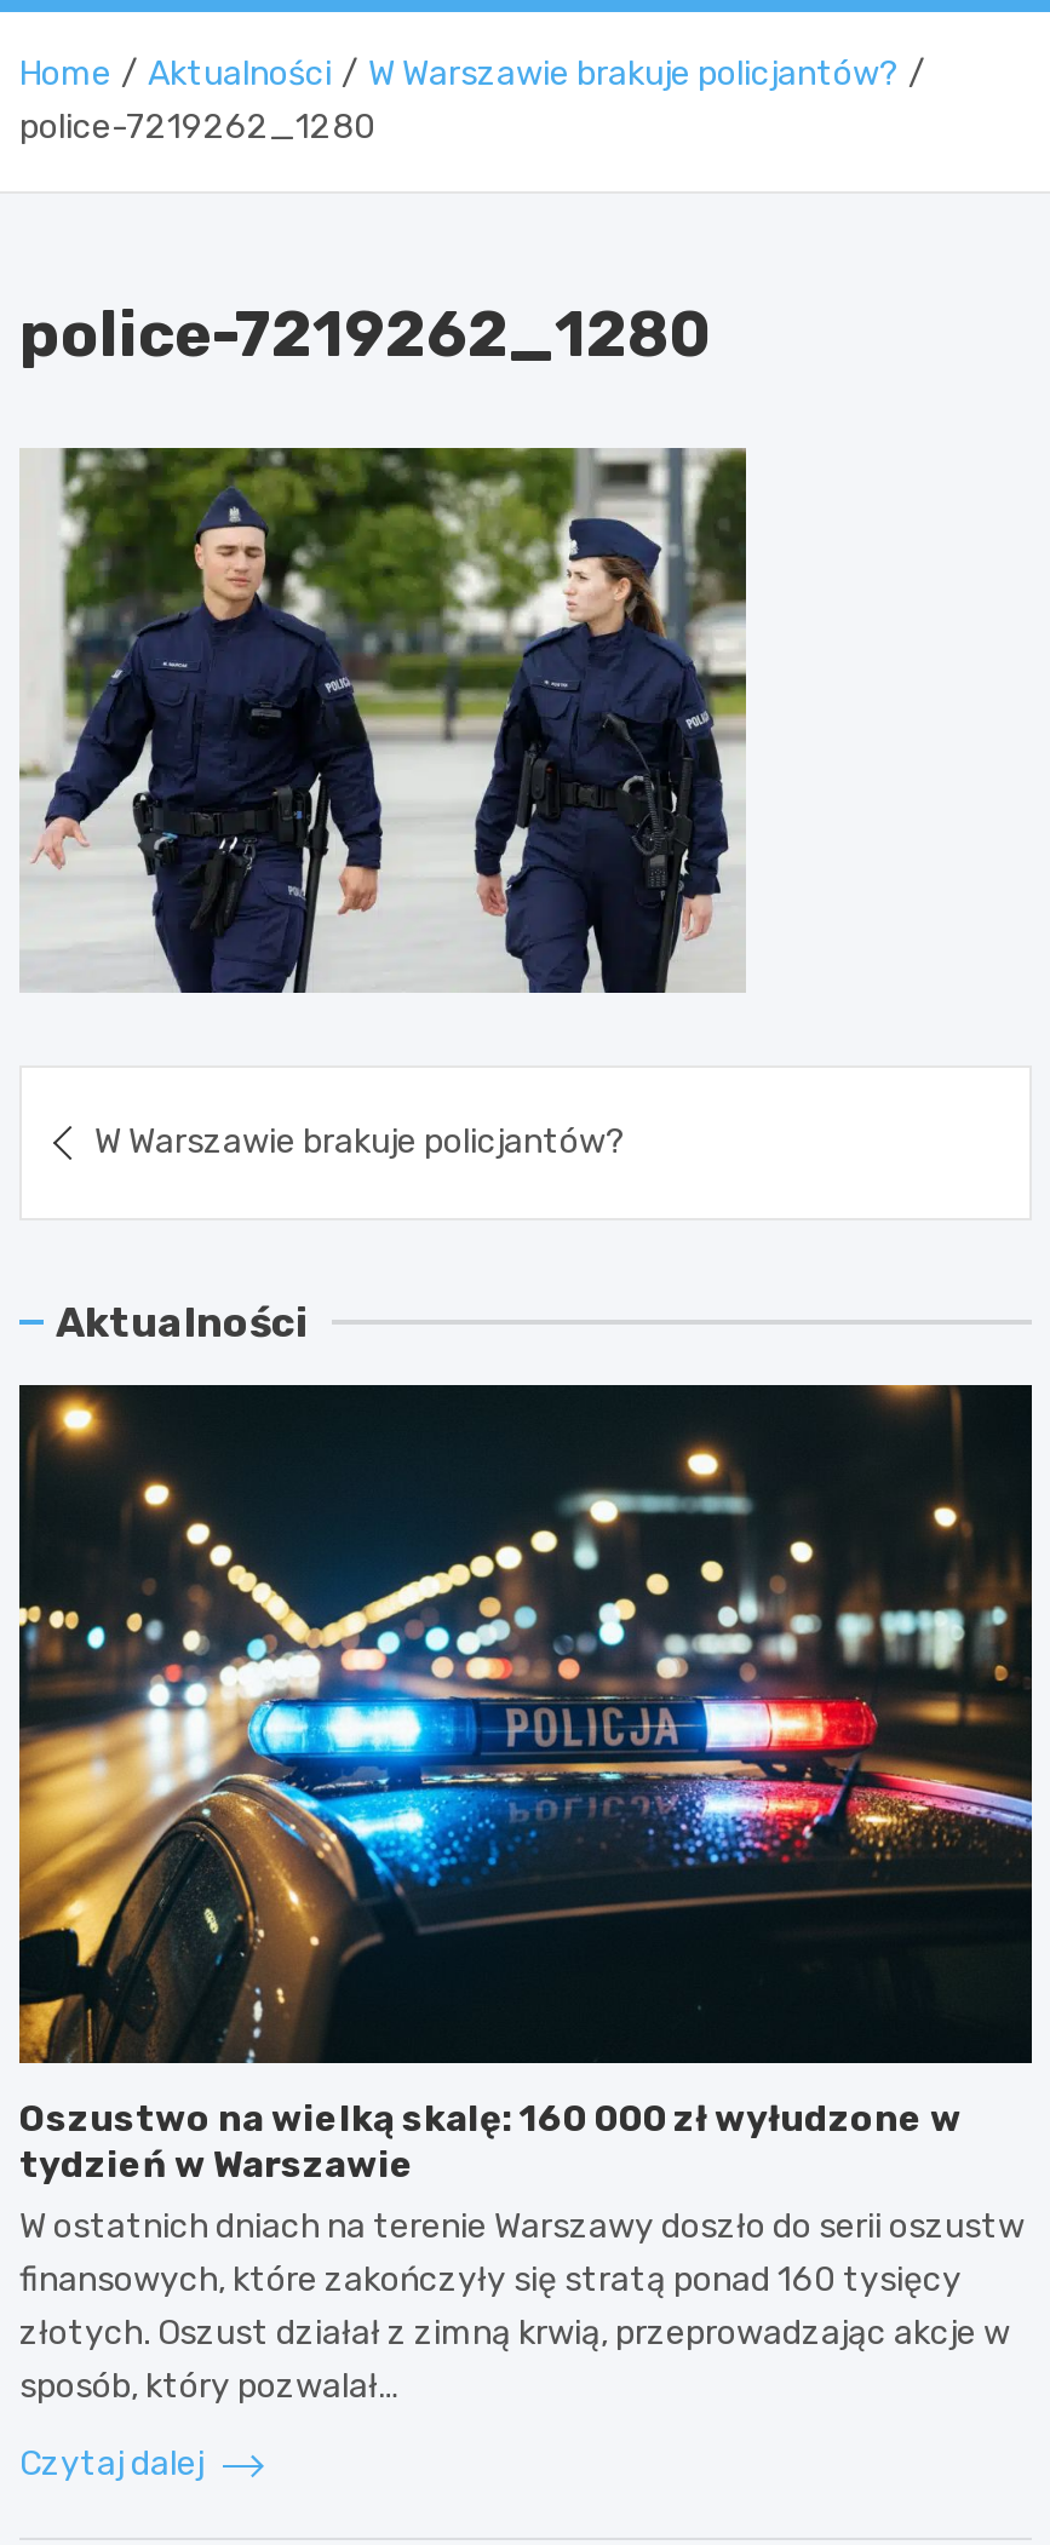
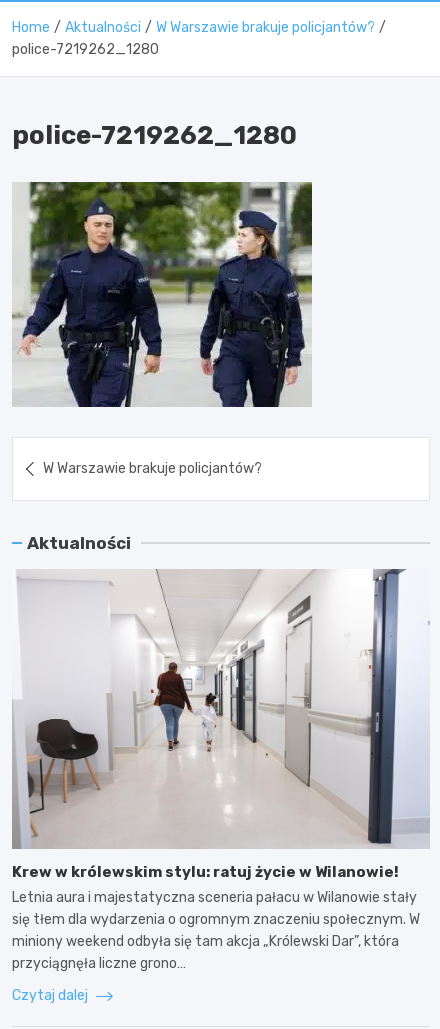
- [image]
- Oszustwo na wielką skalę: 160 000 zł wyłudzone w
- tydzień w Warszawie
- W ostatnich dniach na terenie Warszawy doszło do serii oszustw
- finansowych, które zakończyły się stratą ponad 160 tysięcy
- złotych. Oszust działał z zimną krwią, przeprowadzając akcje w
- sposób, który pozwalał…
+ [image]
+ Krew w królewskim stylu: ratuj życie w Wilanowie!
+ Letnia aura i majestatyczna sceneria pałacu w Wilanowie stały
+ się tłem dla wydarzenia o ogromnym znaczeniu społecznym. W
+ miniony weekend odbyła się tam akcja „Królewski Dar”, która
+ przyciągnęła liczne grono…
